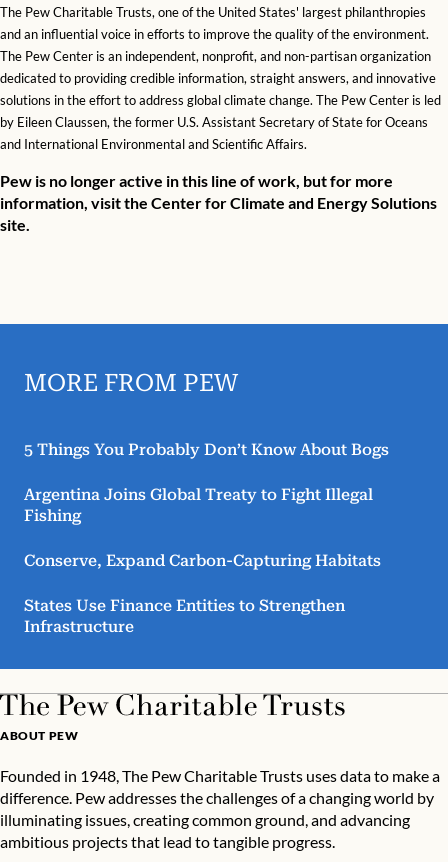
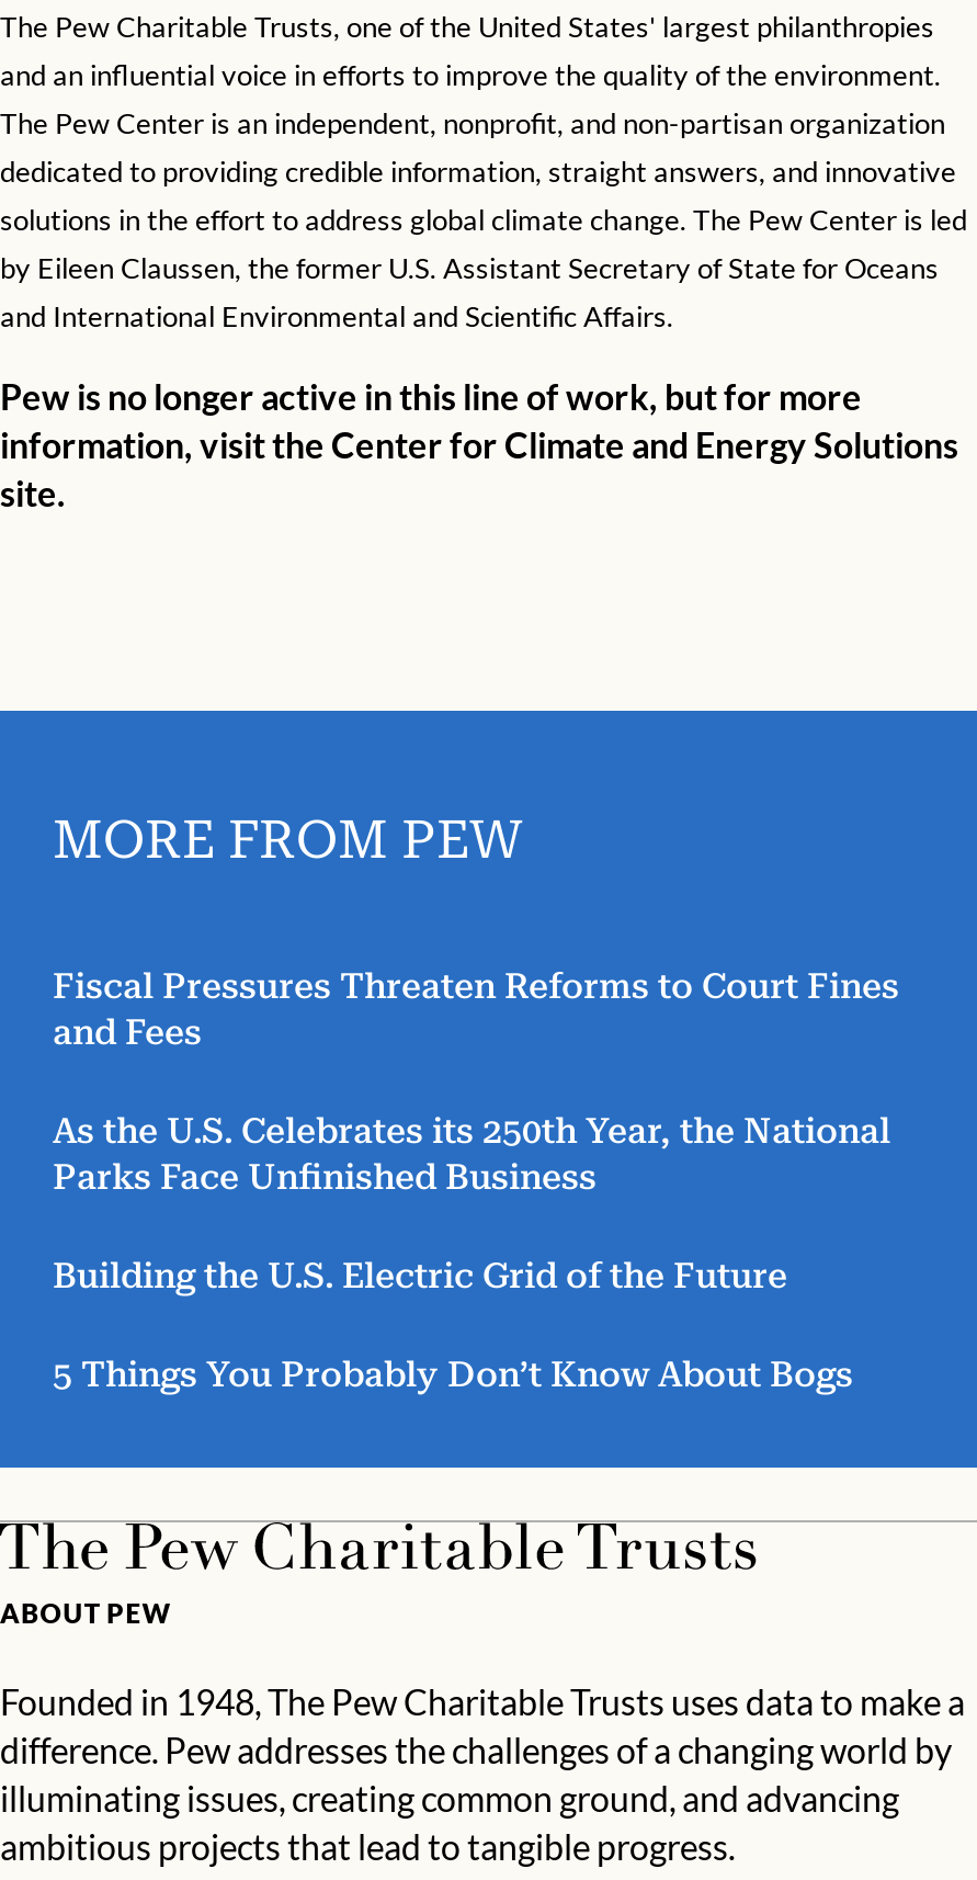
+ Fiscal Pressures Threaten Reforms to Court Fines
+ and Fees
+ As the U.S. Celebrates its 250th Year, the National
+ Parks Face Unfinished Business
+ Building the U.S. Electric Grid of the Future

moved down: 5 Things You Probably Don’t Know About Bogs

- Argentina Joins Global Treaty to Fight Illegal
- Fishing
- Conserve, Expand Carbon-Capturing Habitats
- States Use Finance Entities to Strengthen
- Infrastructure
